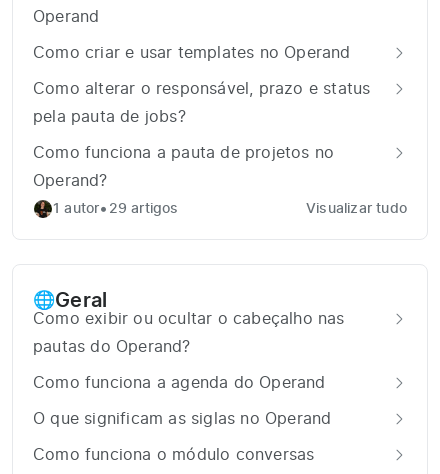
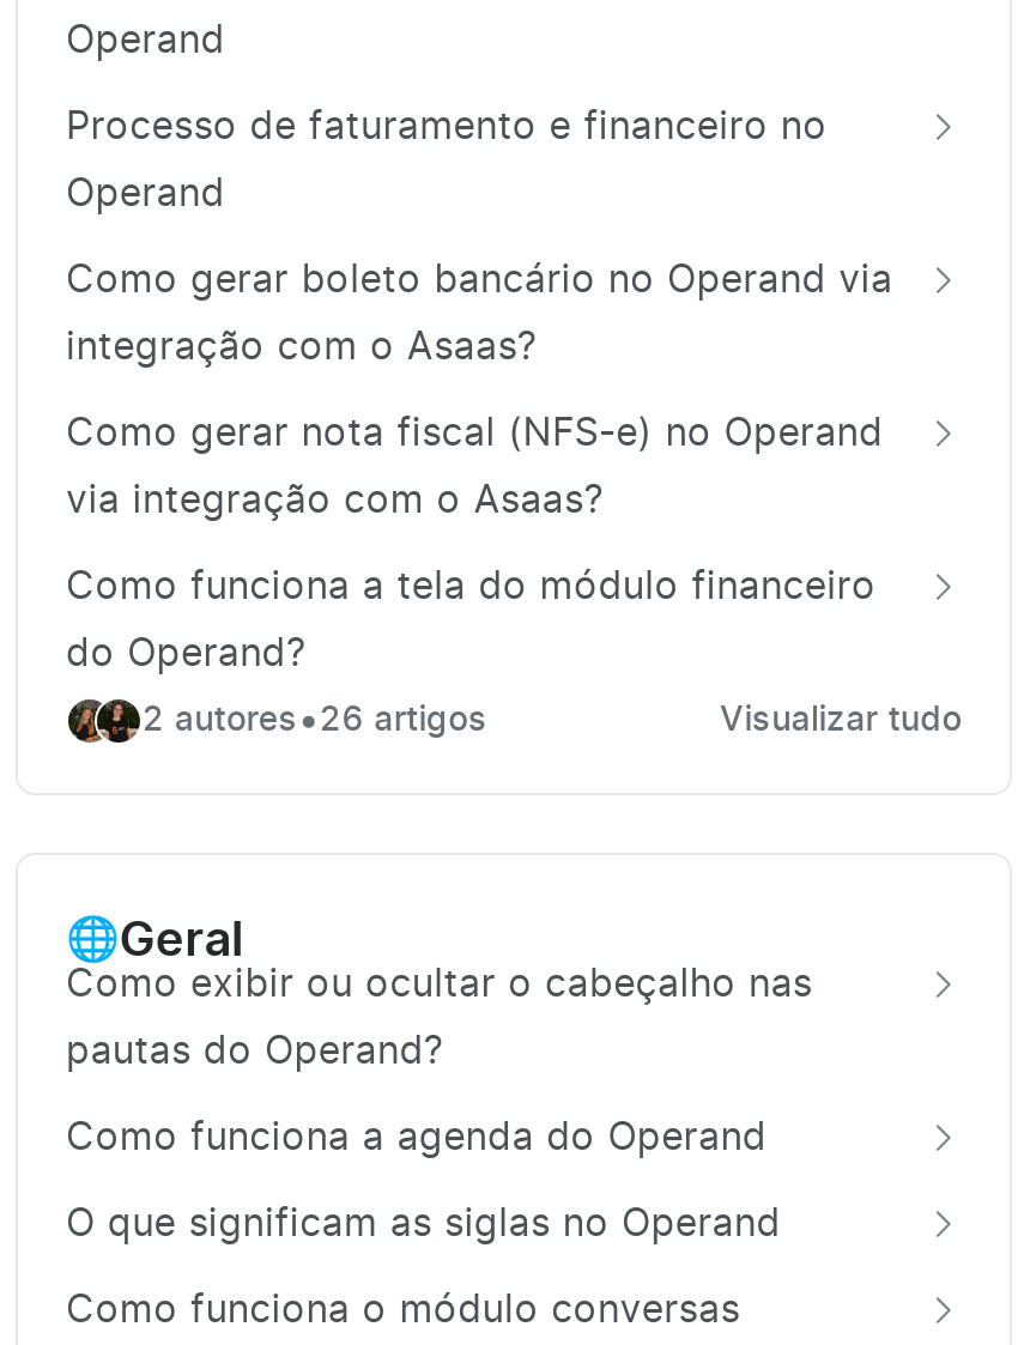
- Como criar e usar templates no Operand
- Como alterar o responsável, prazo e status
- pela pauta de jobs?
- Como funciona a pauta de projetos no
- Operand?
- 1 autor• 29 artigos
+ Processo de faturamento e financeiro no
+ Operand
+ Como gerar boleto bancário no Operand via
+ integração com o Asaas?
+ Como gerar nota fiscal (NFS-e) no Operand
+ via integração com o Asaas?
+ Como funciona a tela do módulo financeiro
+ do Operand?
+ 2 autores • 26 artigos
